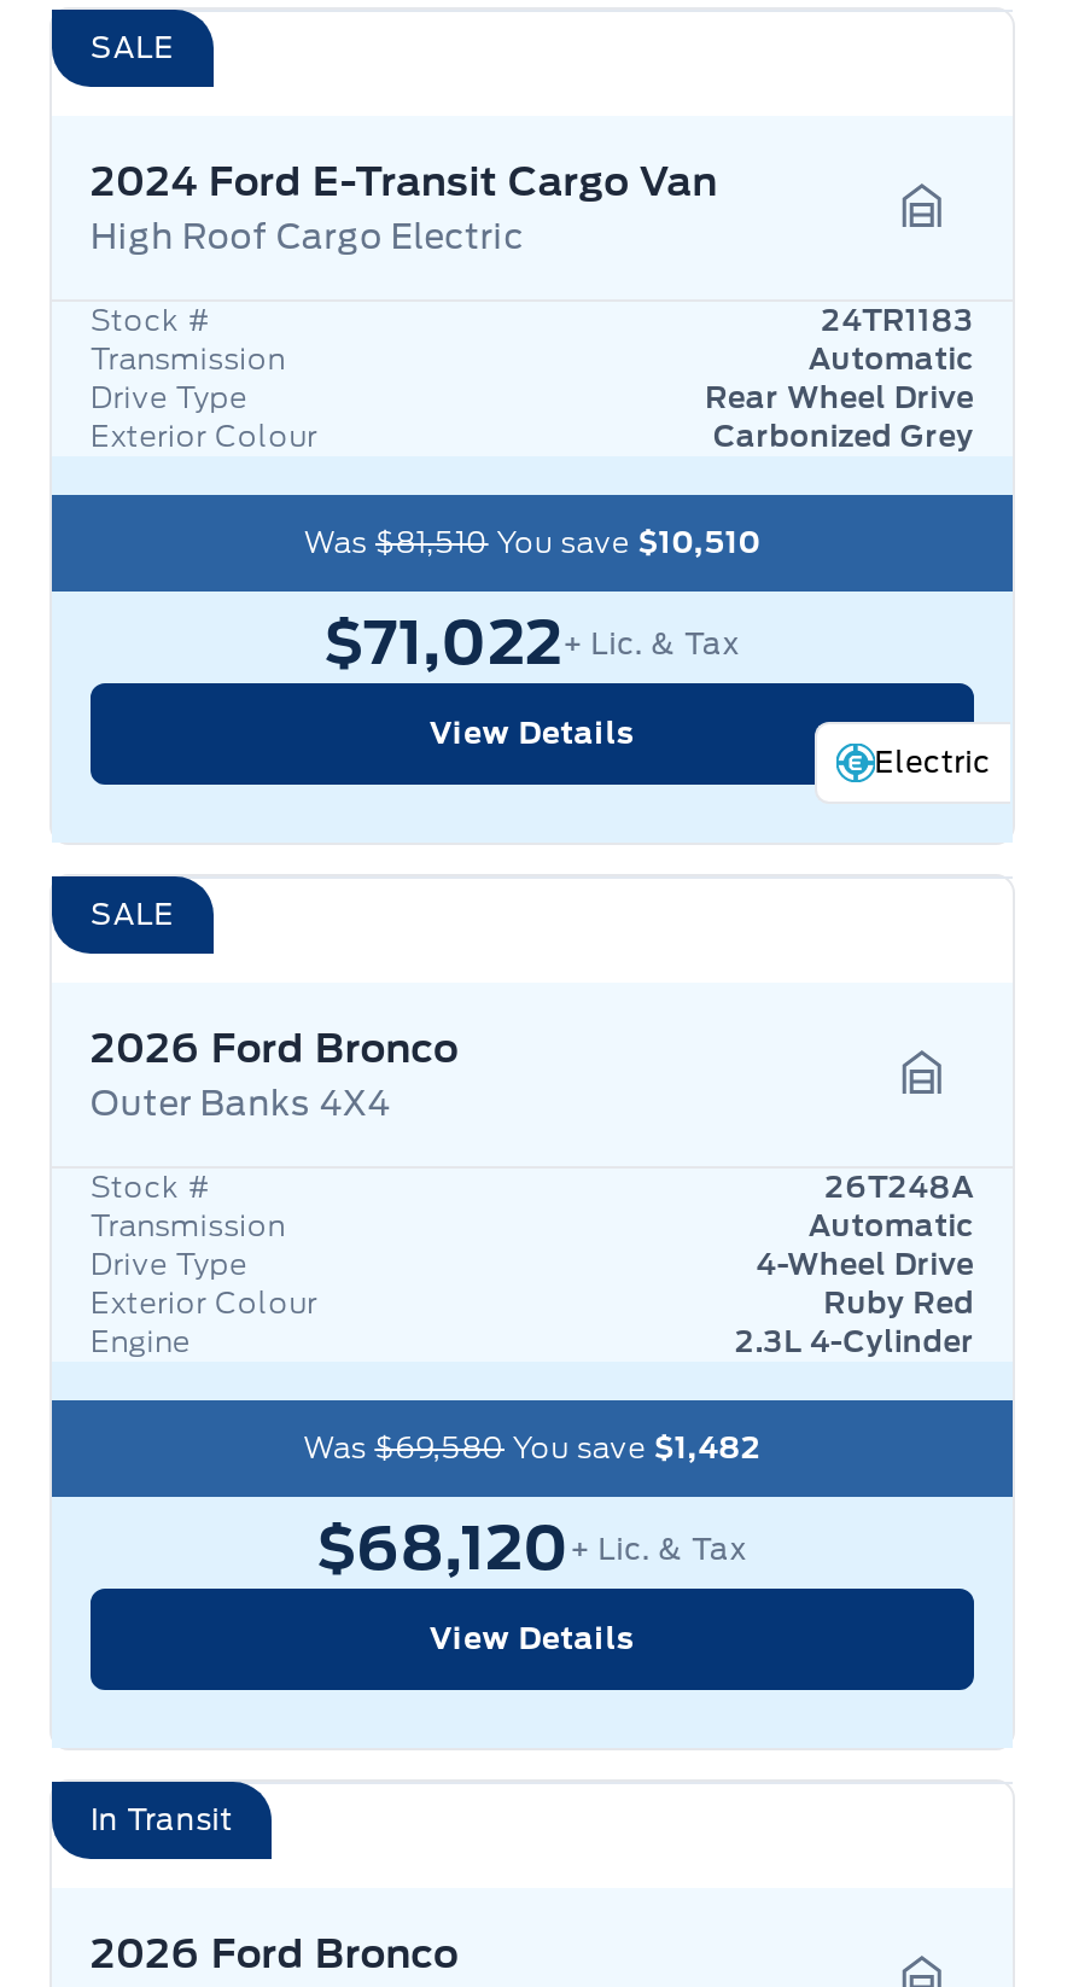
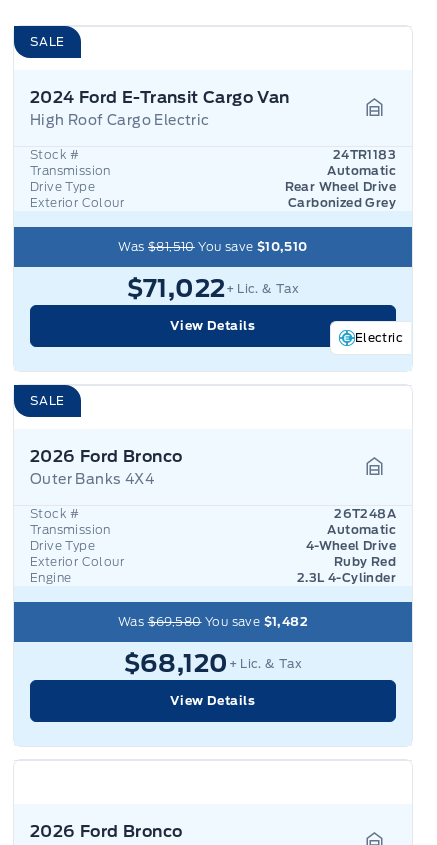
- In Transit
